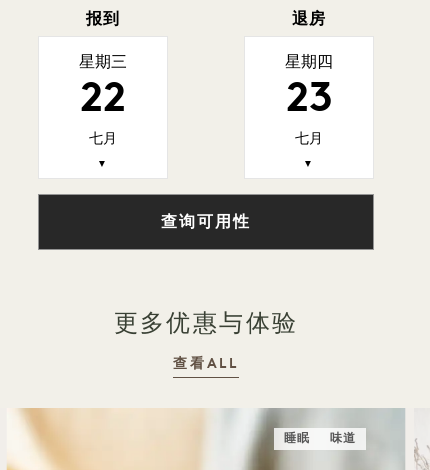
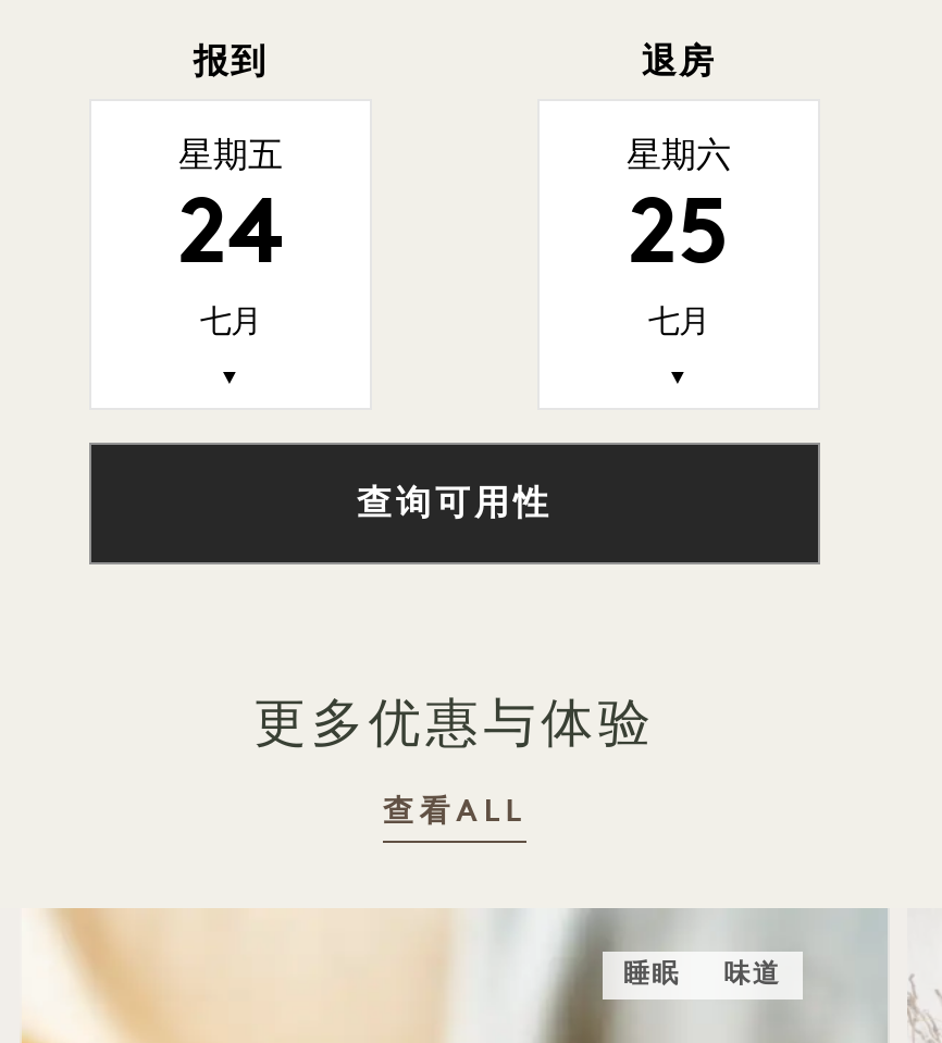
- 星期三
+ 星期五

- 星期四
+ 星期六

- 22
+ 24

- 23
+ 25
